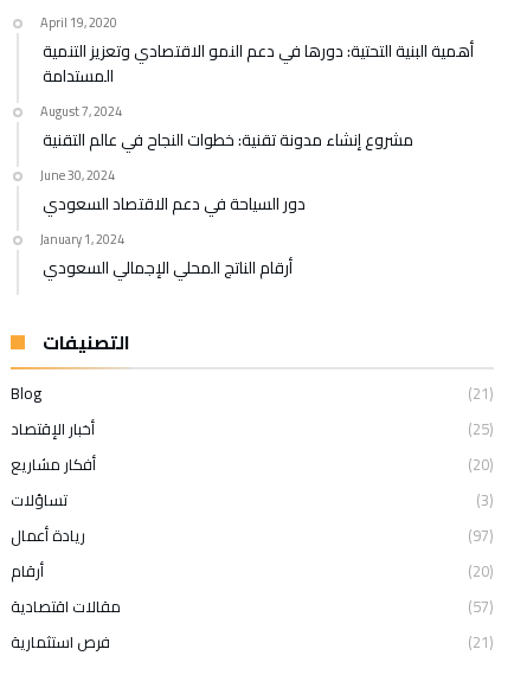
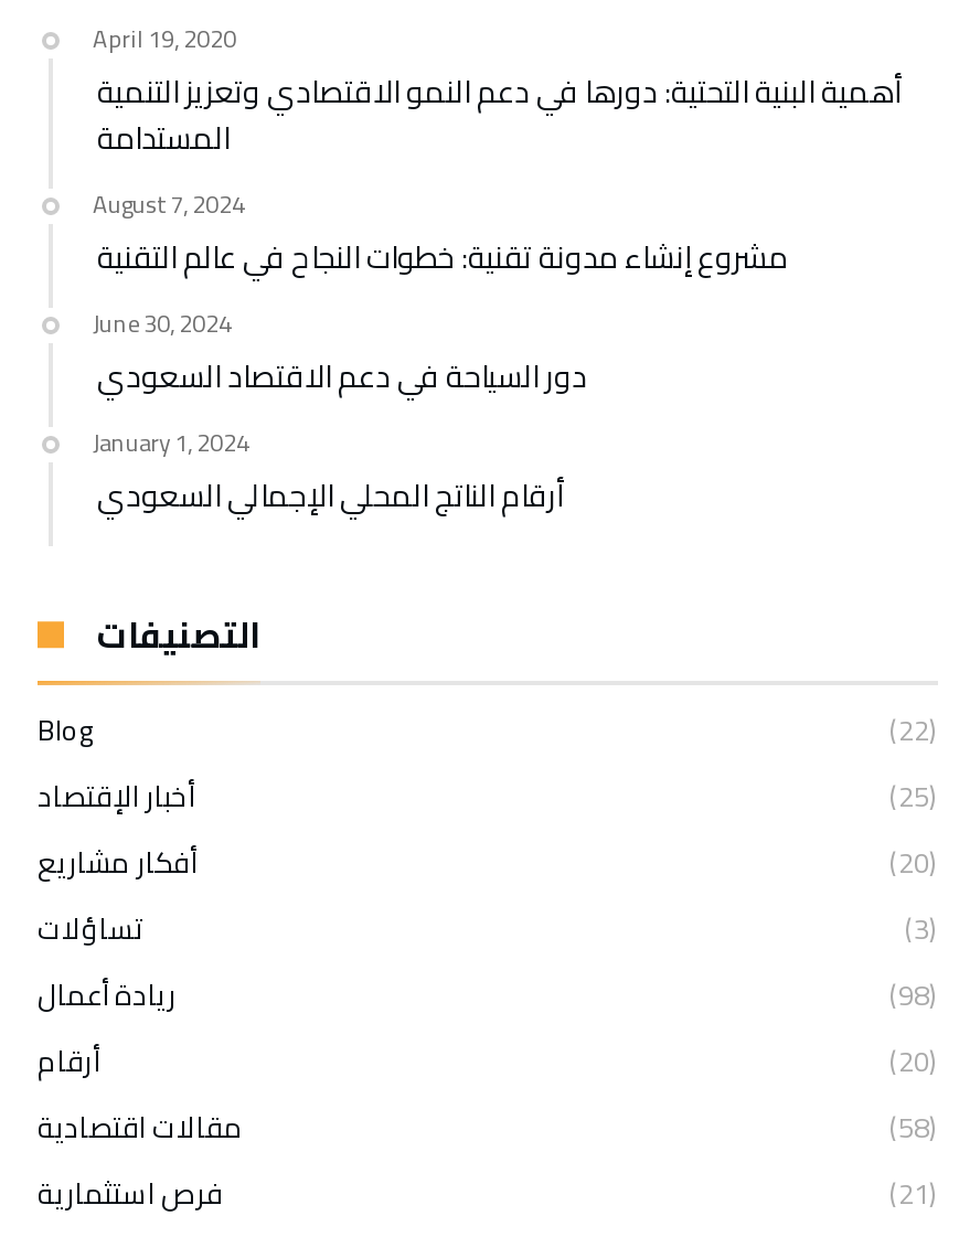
- (21)
+ (22)

- (97)
+ (98)

- (57)
+ (58)
